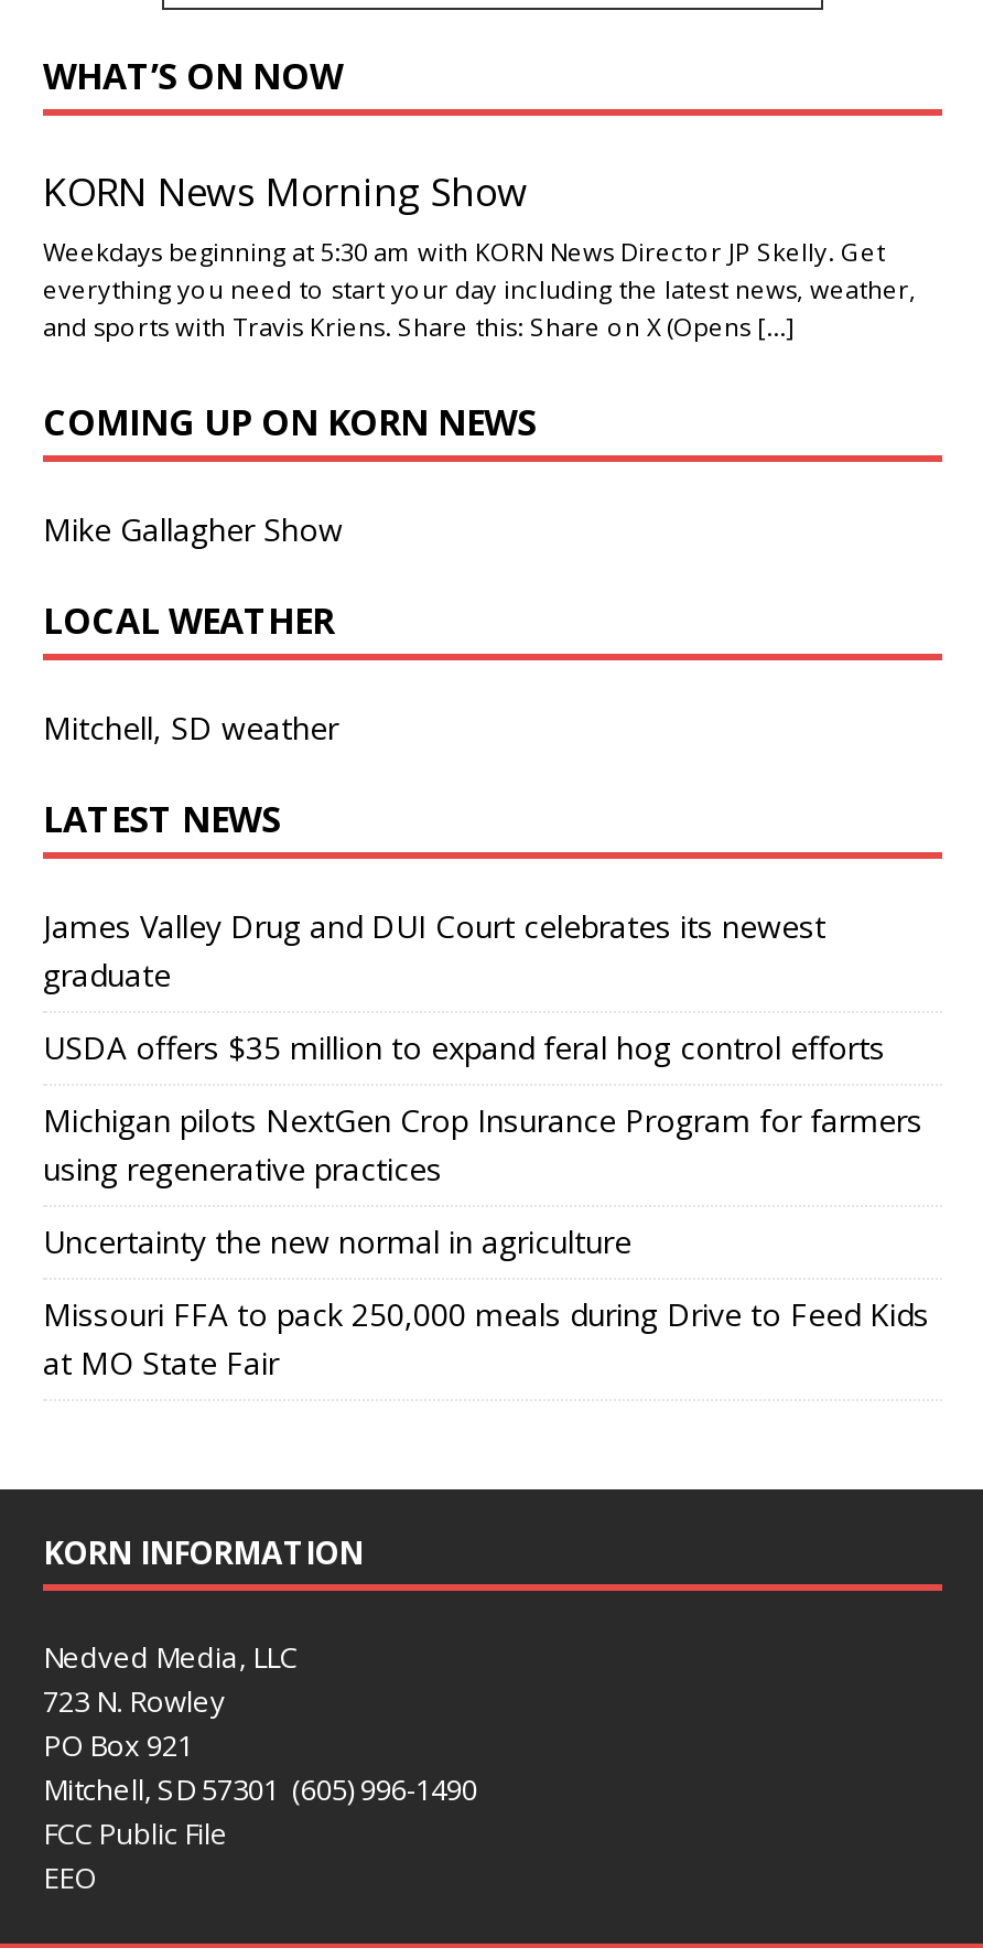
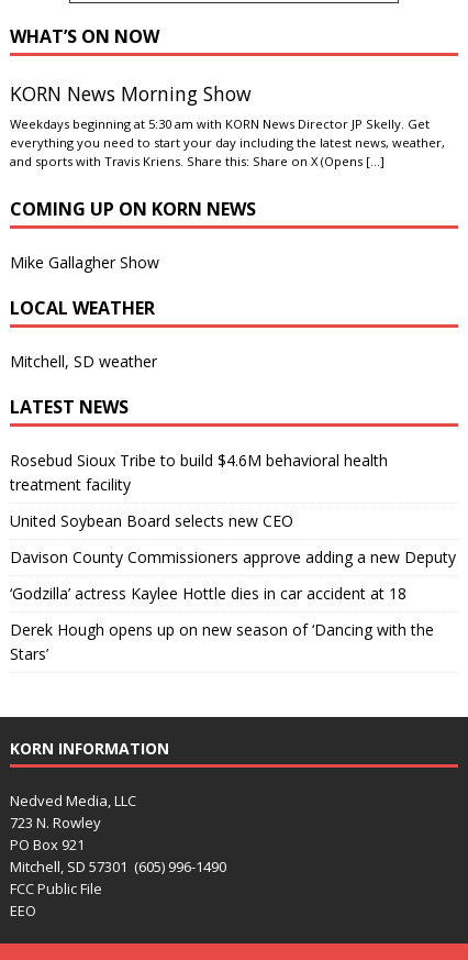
- James Valley Drug and DUI Court celebrates its newest
- graduate
+ Rosebud Sioux Tribe to build $4.6M behavioral health
+ treatment facility

- USDA offers $35 million to expand feral hog control efforts
+ United Soybean Board selects new CEO

- Michigan pilots NextGen Crop Insurance Program for farmers
- using regenerative practices
+ Davison County Commissioners approve adding a new Deputy

- Uncertainty the new normal in agriculture
+ ‘Godzilla’ actress Kaylee Hottle dies in car accident at 18

- Missouri FFA to pack 250,000 meals during Drive to Feed Kids
- at MO State Fair
+ Derek Hough opens up on new season of ‘Dancing with the
+ Stars’
